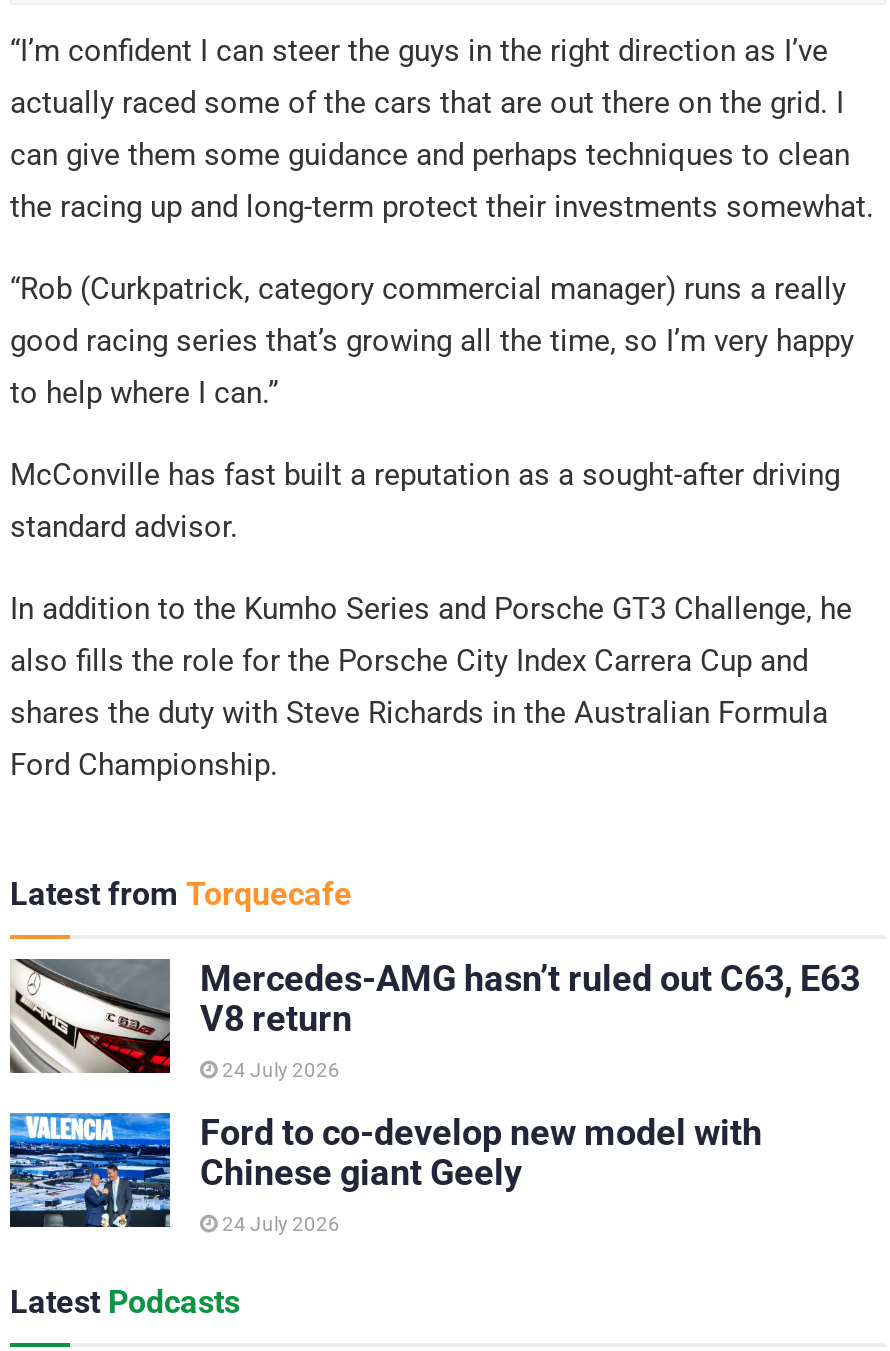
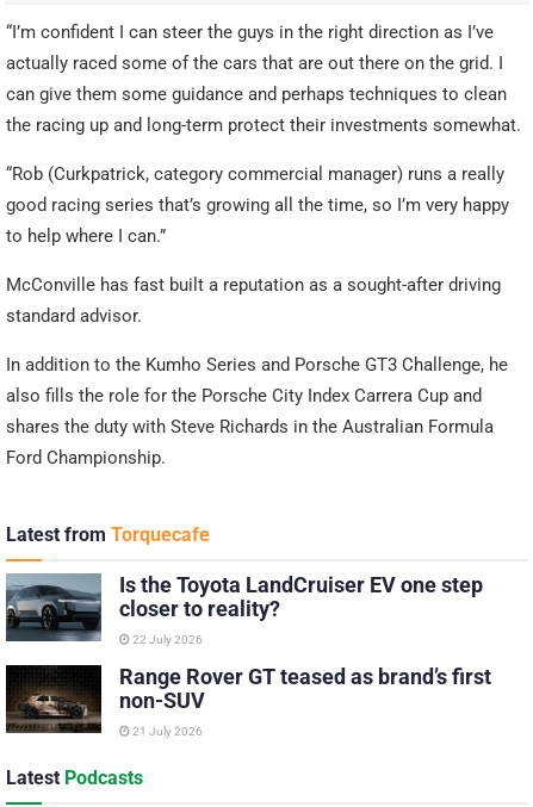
- [image]
- Mercedes-AMG hasn’t ruled out C63, E63
- V8 return
+ [image]
+ Is the Toyota LandCruiser EV one step
+ closer to reality?

- 24 July 2026
+ 22 July 2026

- [image]
- Ford to co-develop new model with
- Chinese giant Geely
+ [image]
+ Range Rover GT teased as brand’s first
+ non-SUV

- 24 July 2026
+ 21 July 2026
